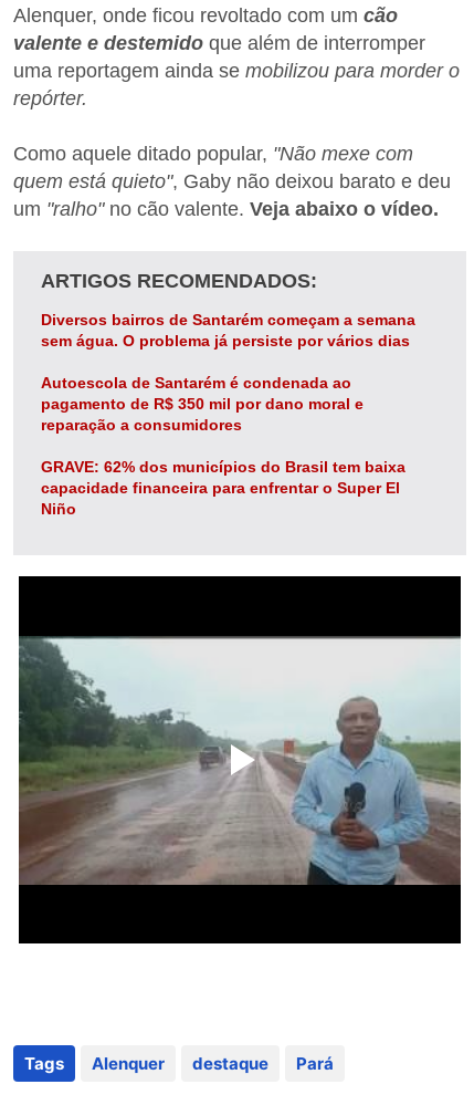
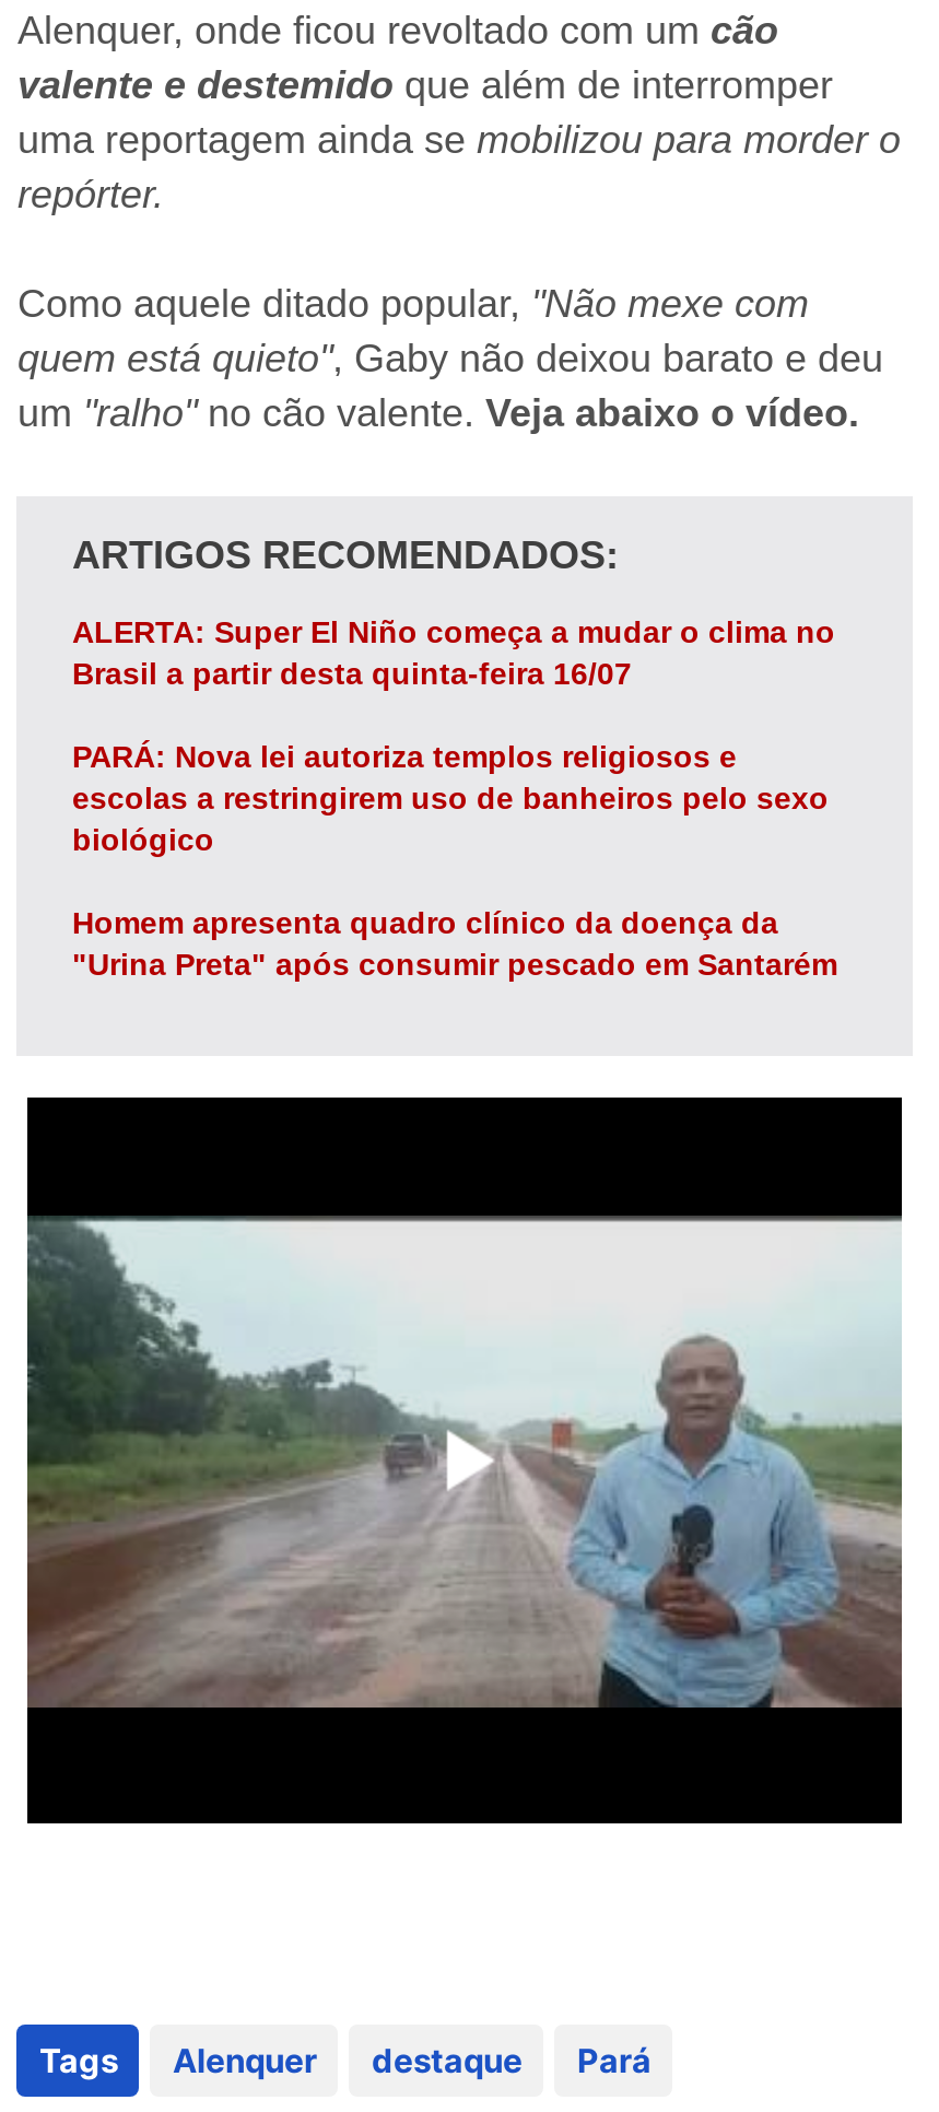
- Diversos bairros de Santarém começam a semana
- sem água. O problema já persiste por vários dias
+ ALERTA: Super El Niño começa a mudar o clima no
+ Brasil a partir desta quinta-feira 16/07

- Autoescola de Santarém é condenada ao
- pagamento de R$ 350 mil por dano moral e
- reparação a consumidores
+ PARÁ: Nova lei autoriza templos religiosos e
+ escolas a restringirem uso de banheiros pelo sexo
+ biológico

- GRAVE: 62% dos municípios do Brasil tem baixa
- capacidade financeira para enfrentar o Super El
- Niño
+ Homem apresenta quadro clínico da doença da
+ "Urina Preta" após consumir pescado em Santarém
